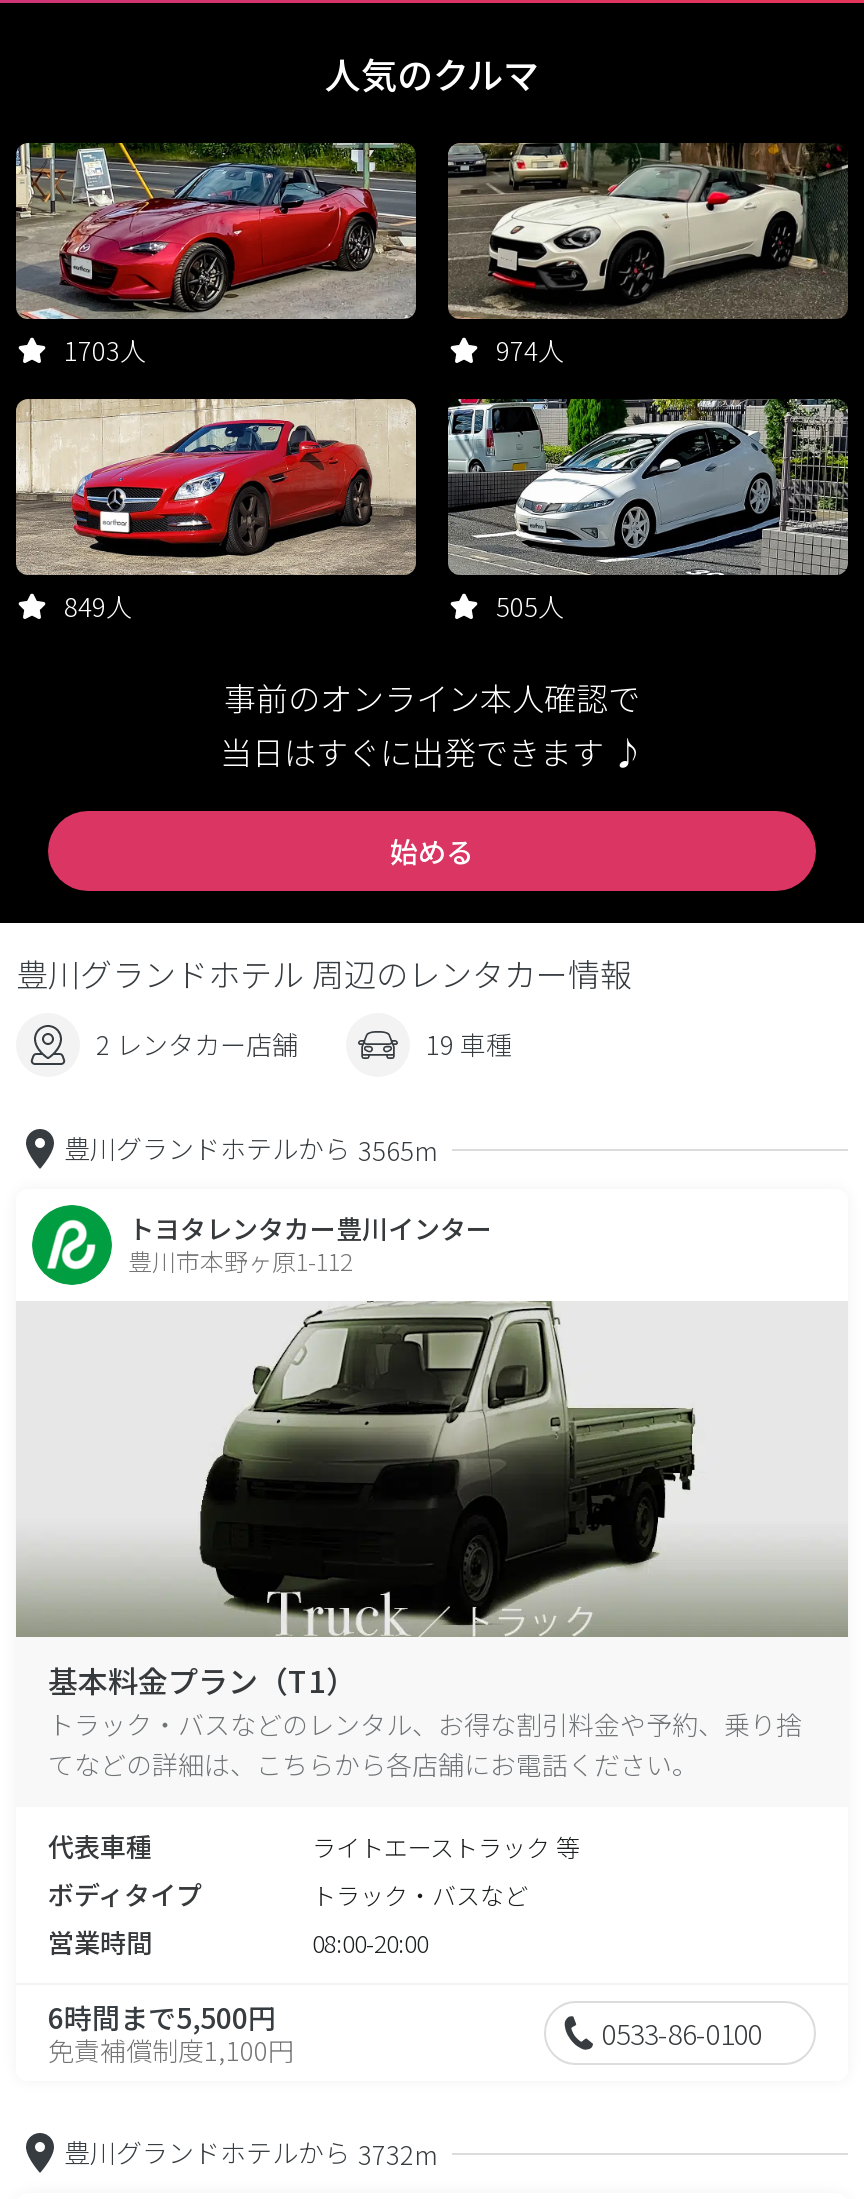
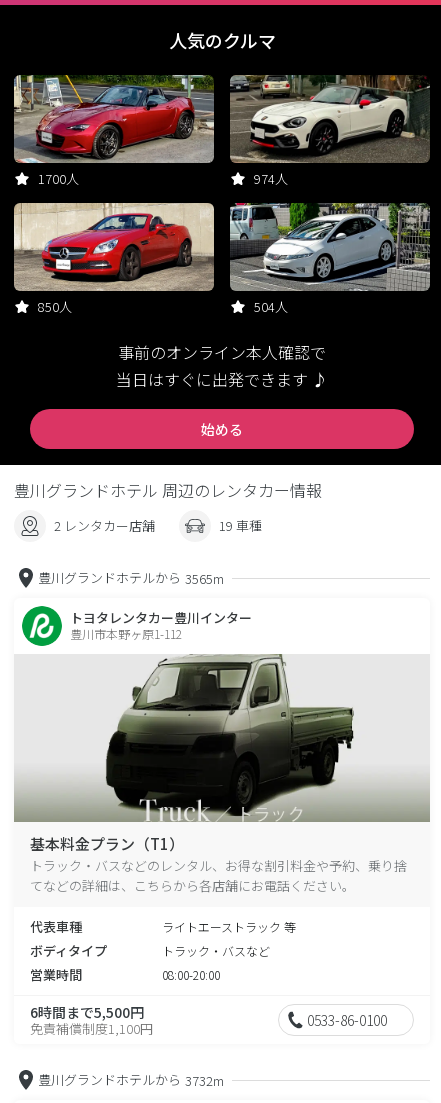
- 1703人
+ 1700人

- 849人
+ 850人

- 505人
+ 504人
